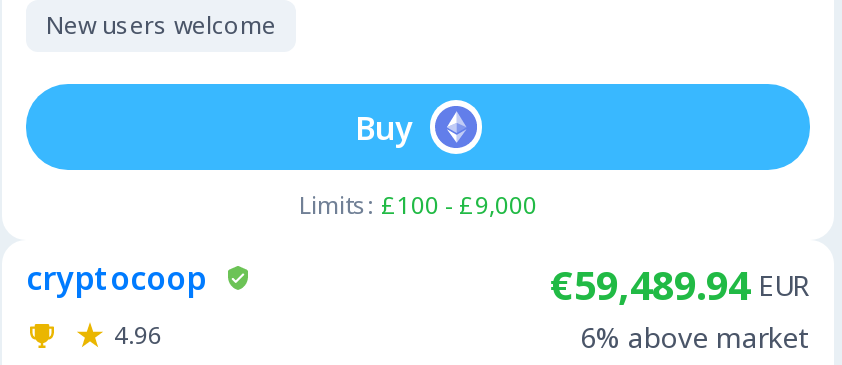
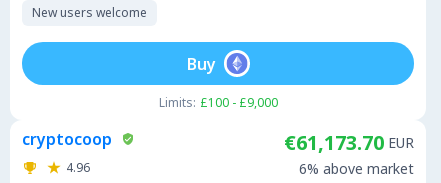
- €59,489.94 EUR
+ €61,173.70 EUR
